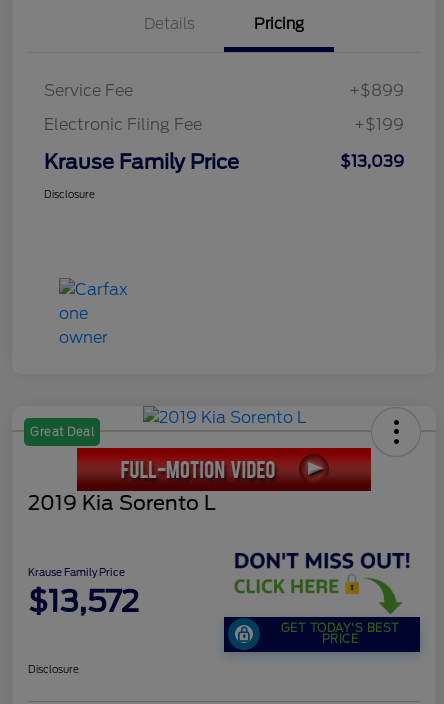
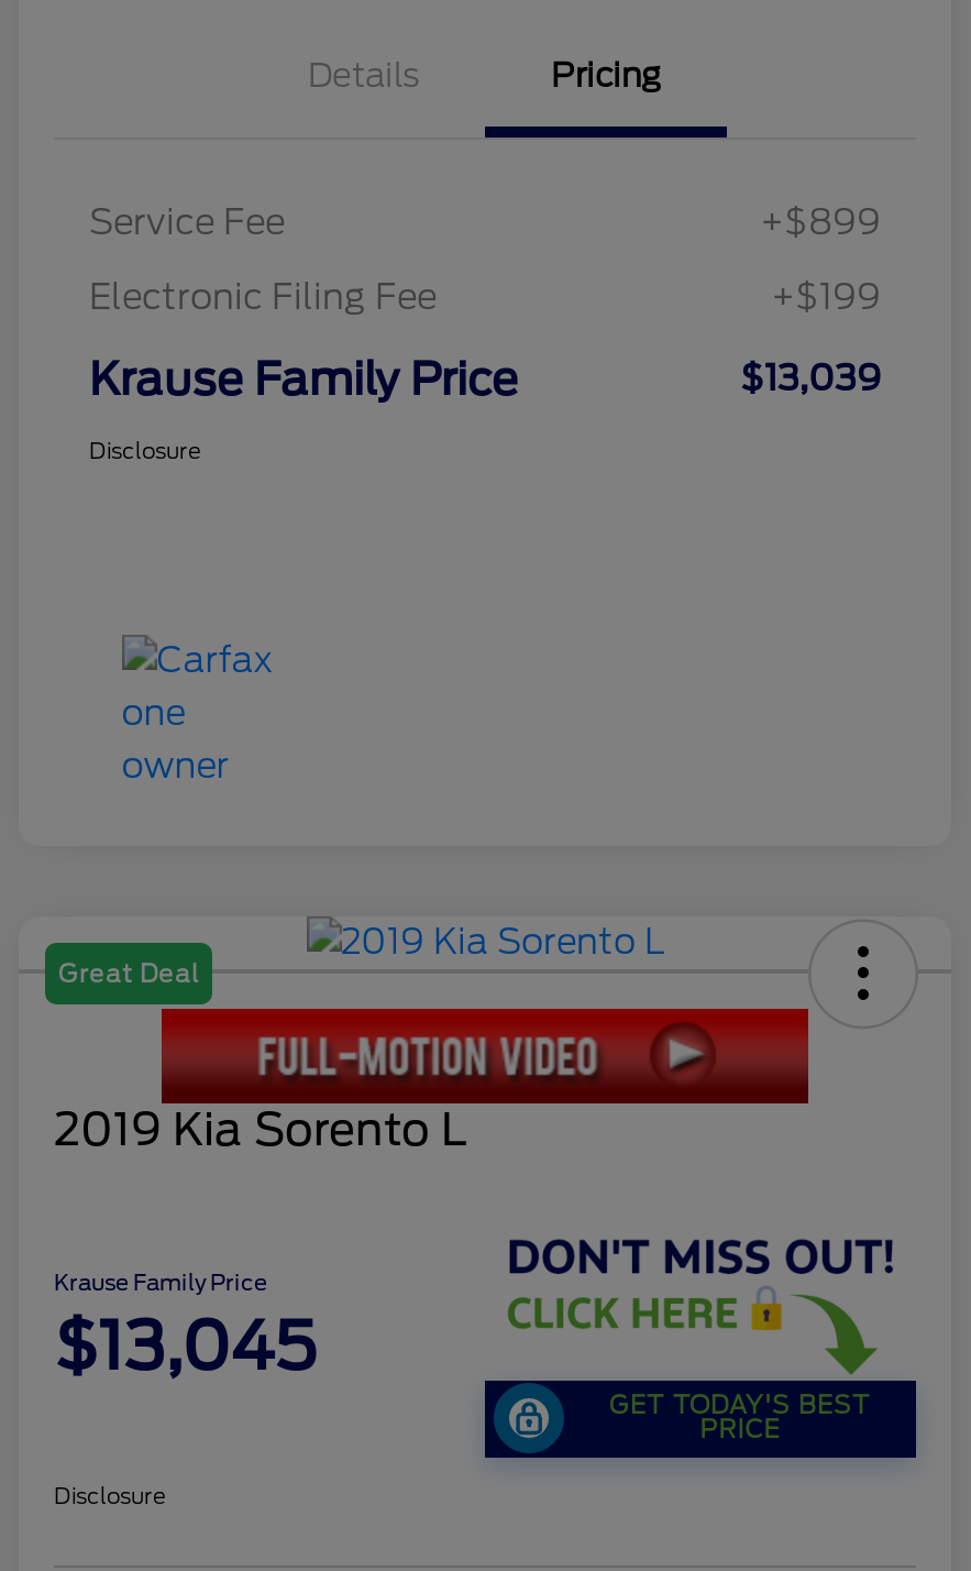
- $13,572
+ $13,045
